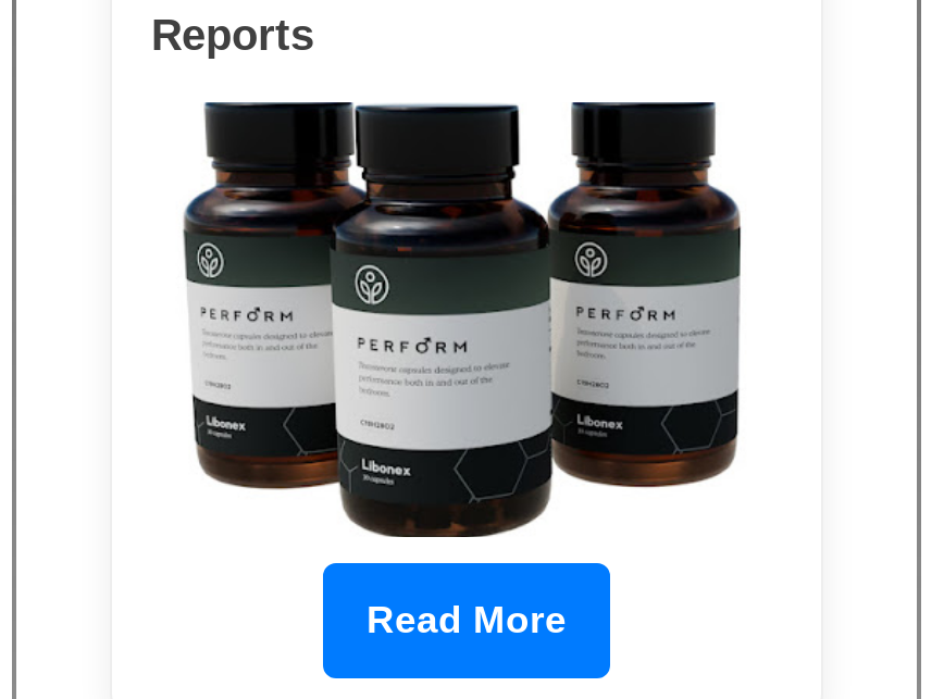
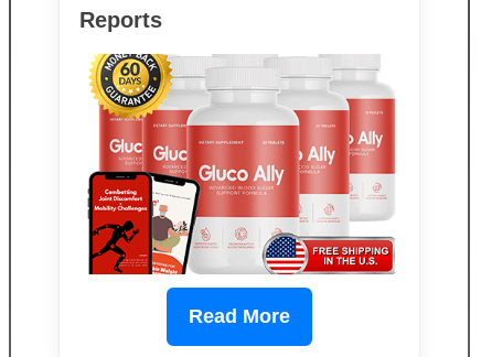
- [image]
+ [image]
